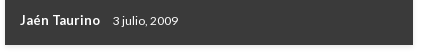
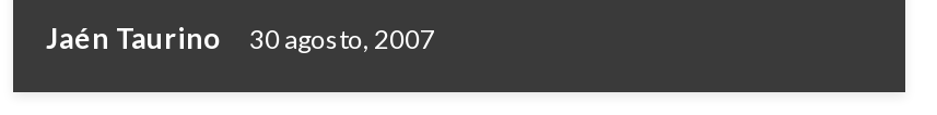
- Jaén Taurino 3 julio, 2009
+ Jaén Taurino 30 agosto, 2007
